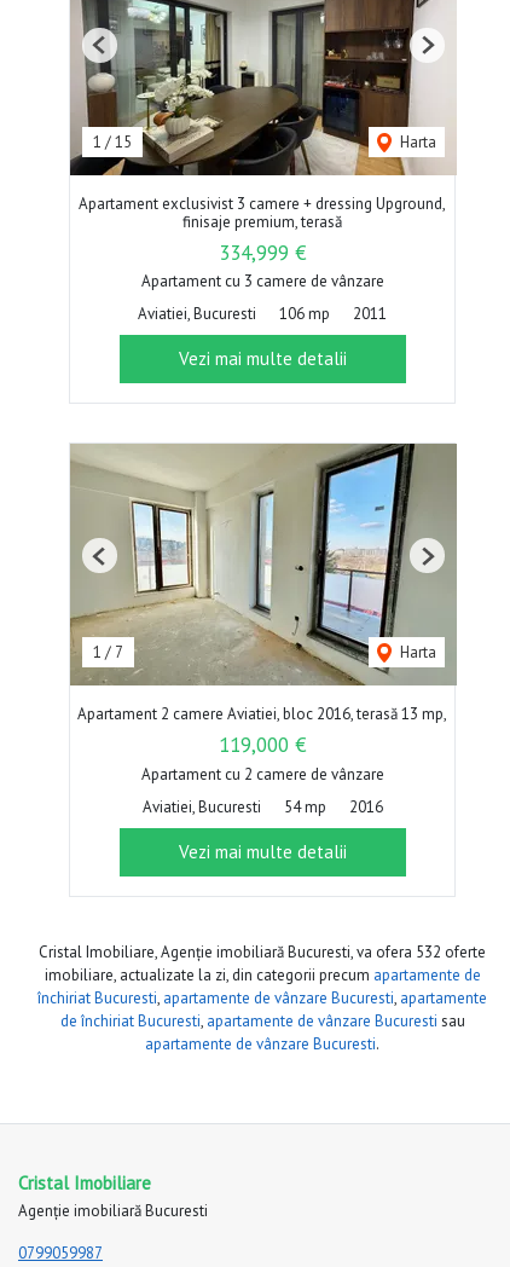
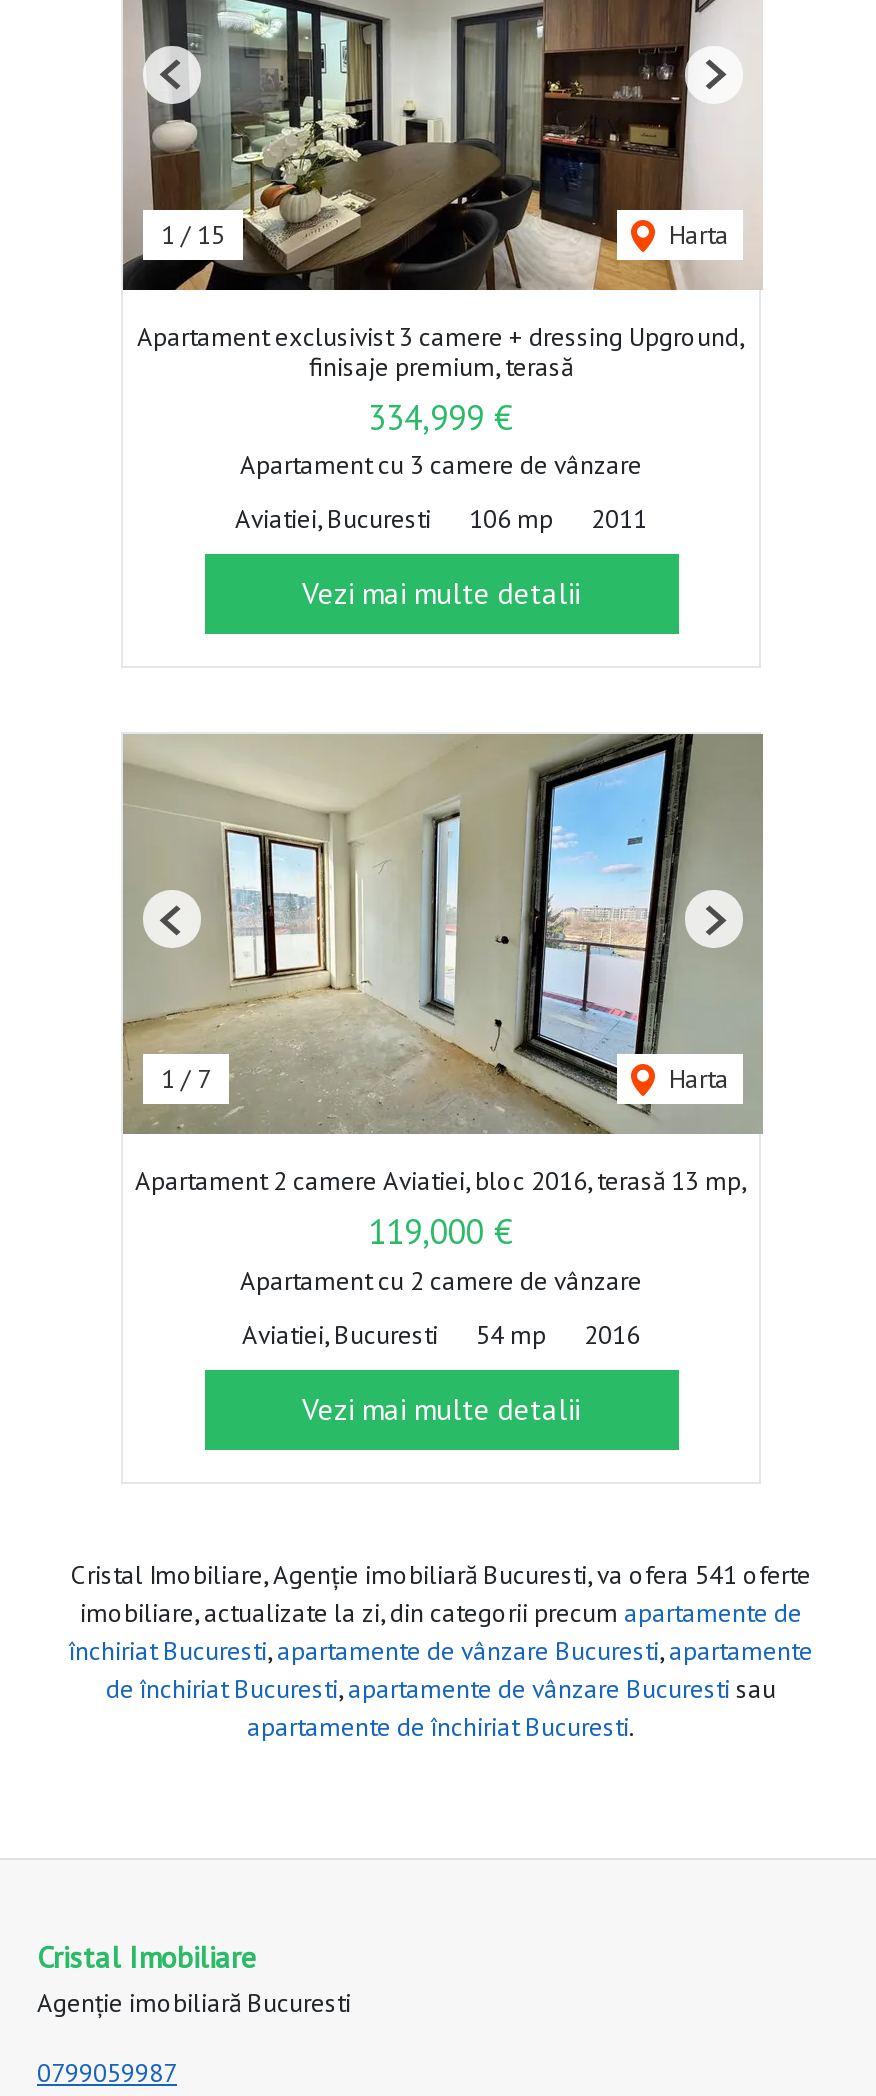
- Cristal Imobiliare, Agenție imobiliară Bucuresti, va ofera 532 oferte
+ Cristal Imobiliare, Agenție imobiliară Bucuresti, va ofera 541 oferte

- apartamente de vânzare Bucuresti.
+ apartamente de închiriat Bucuresti.
